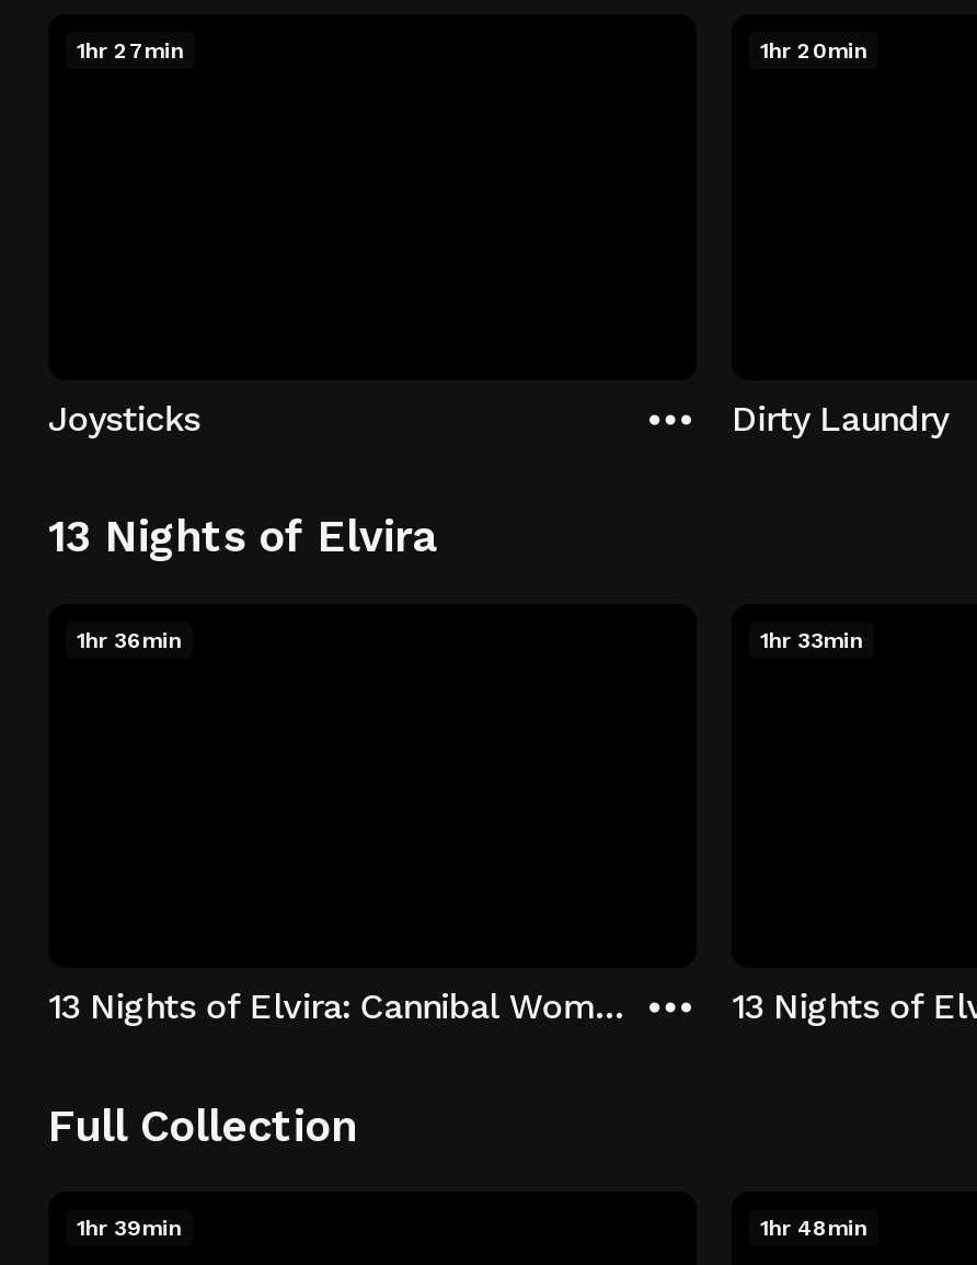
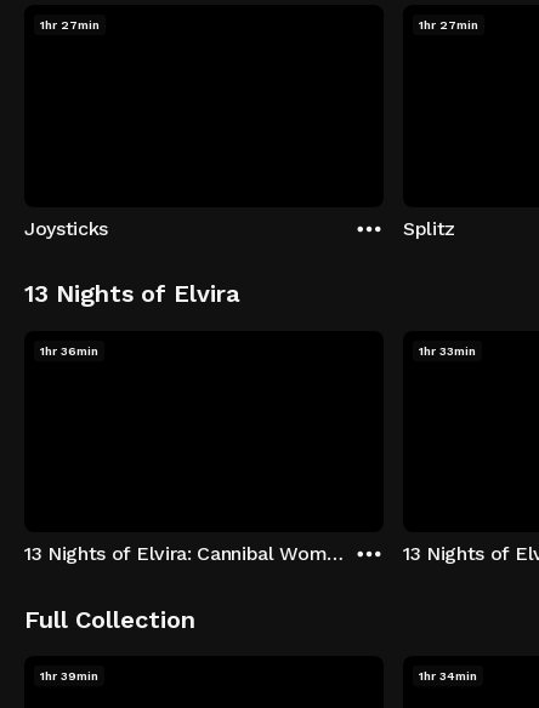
- 1hr 20min
+ 1hr 27min

- Dirty Laundry
+ Splitz

- 1hr 48min
+ 1hr 34min
